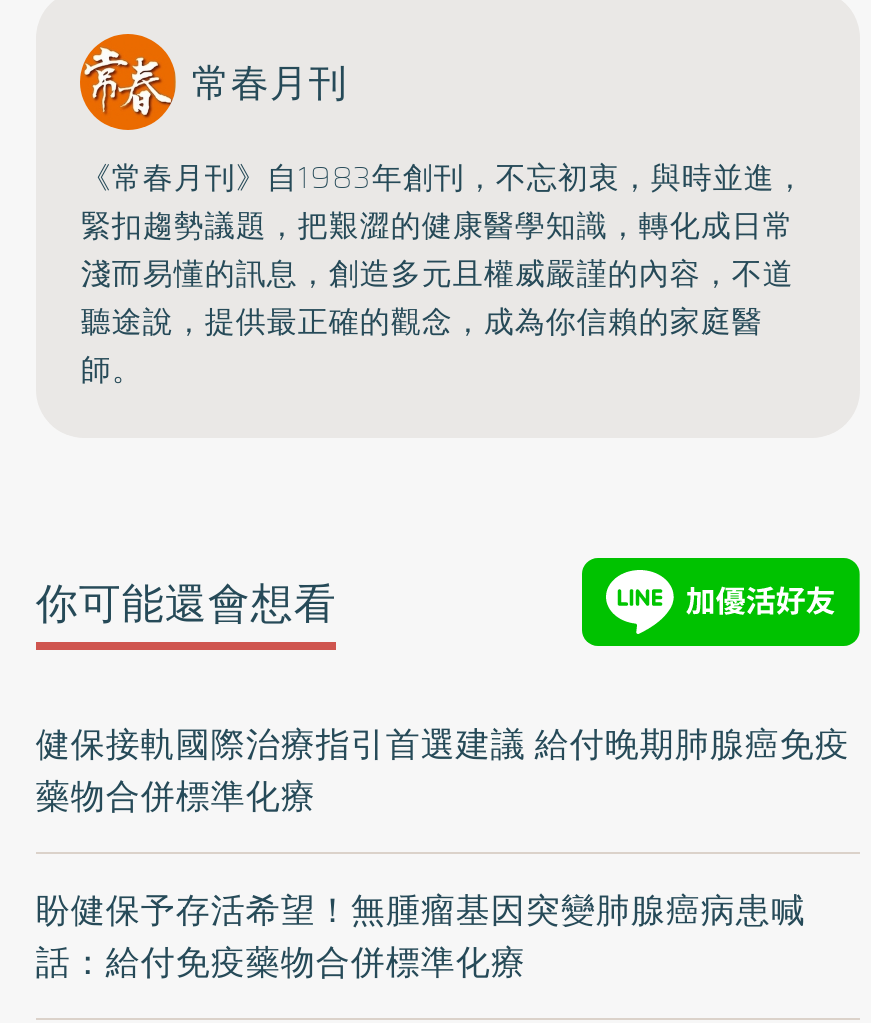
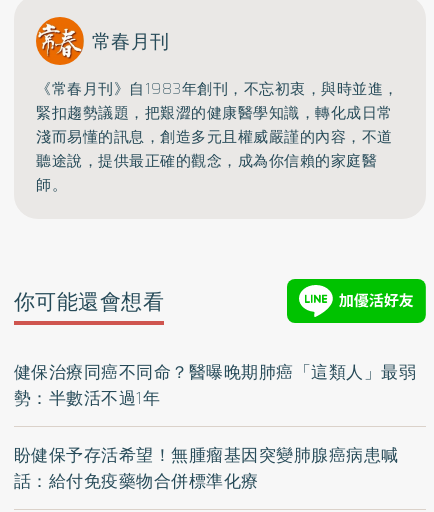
- 健保接軌國際治療指引首選建議 給付晚期肺腺癌免疫
- 藥物合併標準化療
+ 健保治療同癌不同命？醫曝晚期肺癌「這類人」最弱
+ 勢：半數活不過1年
